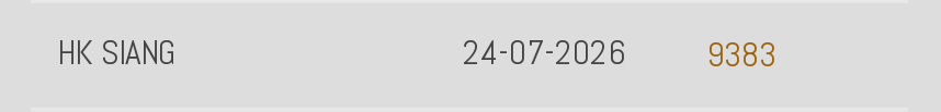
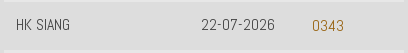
- 24-07-2026
+ 22-07-2026

- 9383
+ 0343
